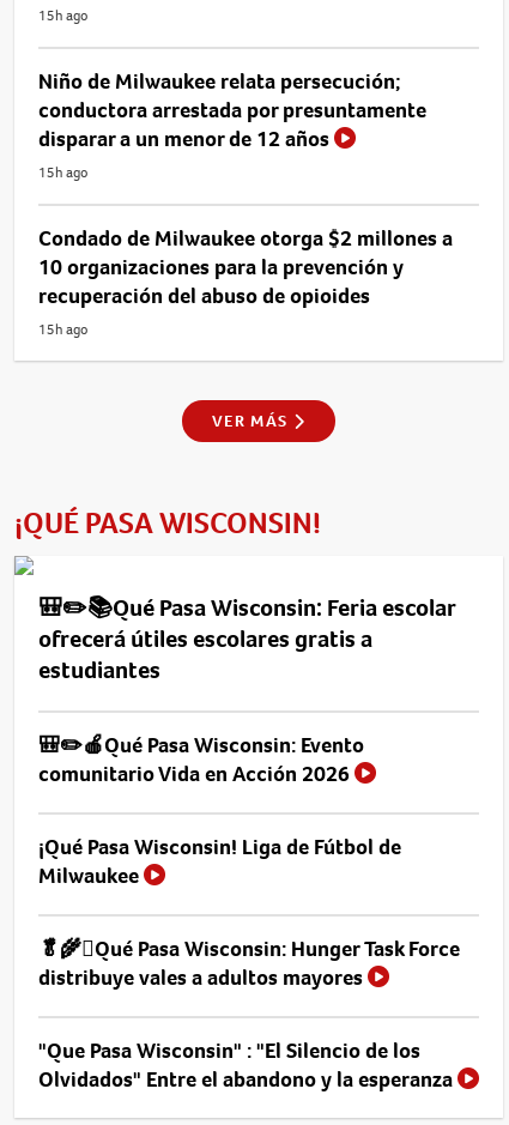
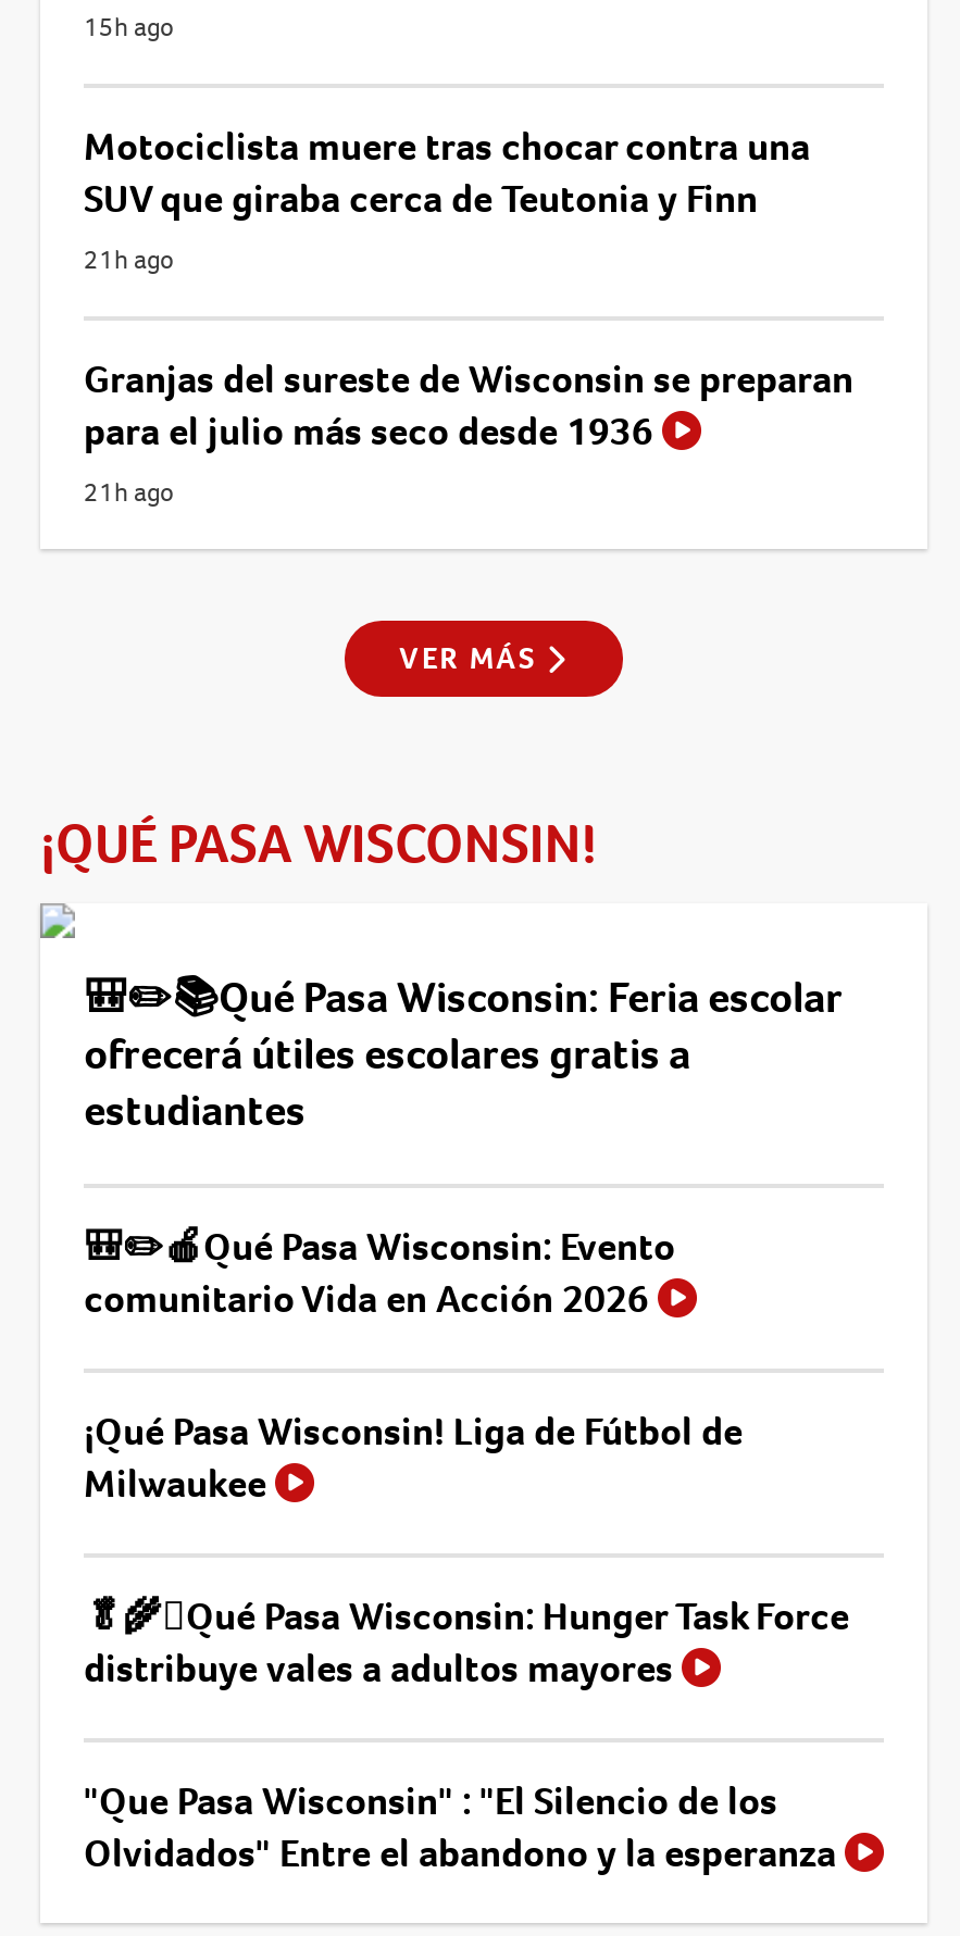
- Niño de Milwaukee relata persecución;
- conductora arrestada por presuntamente
- disparar a un menor de 12 años
- 15h ago
+ Motociclista muere tras chocar contra una
+ SUV que giraba cerca de Teutonia y Finn
+ 21h ago

- Condado de Milwaukee otorga $2 millones a
- 10 organizaciones para la prevención y
- recuperación del abuso de opioides
- 15h ago
+ Granjas del sureste de Wisconsin se preparan
+ para el julio más seco desde 1936
+ 21h ago
